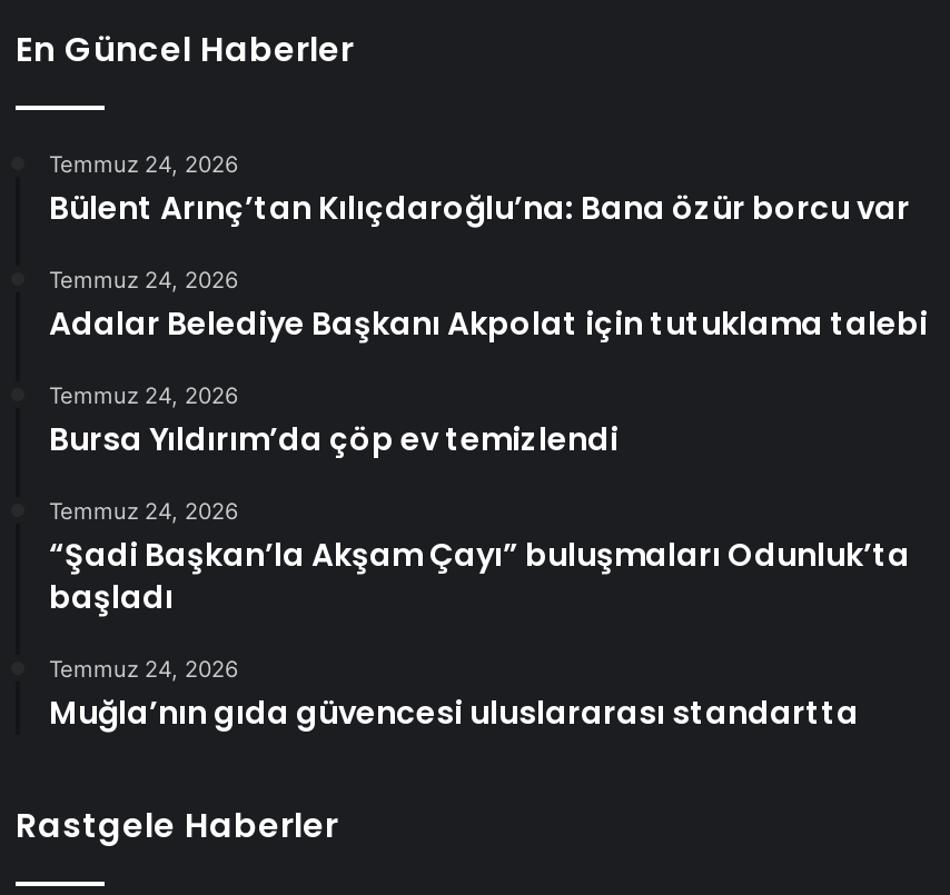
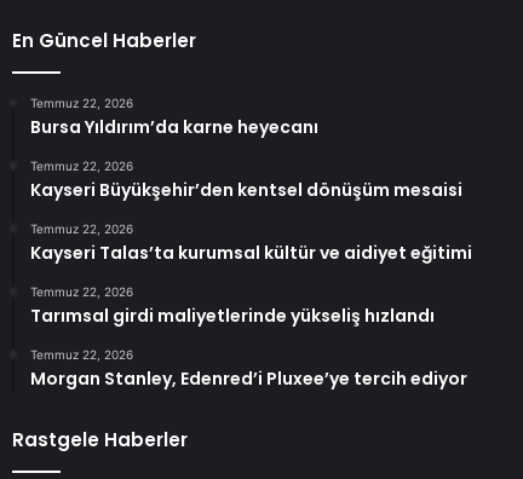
- Temmuz 24, 2026
- Bülent Arınç’tan Kılıçdaroğlu’na: Bana özür borcu var
+ Temmuz 22, 2026
+ Bursa Yıldırım’da karne heyecanı

- Temmuz 24, 2026
- Adalar Belediye Başkanı Akpolat için tutuklama talebi
+ Temmuz 22, 2026
+ Kayseri Büyükşehir’den kentsel dönüşüm mesaisi

- Temmuz 24, 2026
- Bursa Yıldırım’da çöp ev temizlendi
+ Temmuz 22, 2026
+ Kayseri Talas’ta kurumsal kültür ve aidiyet eğitimi

- Temmuz 24, 2026
- “Şadi Başkan’la Akşam Çayı” buluşmaları Odunluk’ta
- başladı
+ Temmuz 22, 2026
+ Tarımsal girdi maliyetlerinde yükseliş hızlandı

- Temmuz 24, 2026
- Muğla’nın gıda güvencesi uluslararası standartta
+ Temmuz 22, 2026
+ Morgan Stanley, Edenred’i Pluxee’ye tercih ediyor
